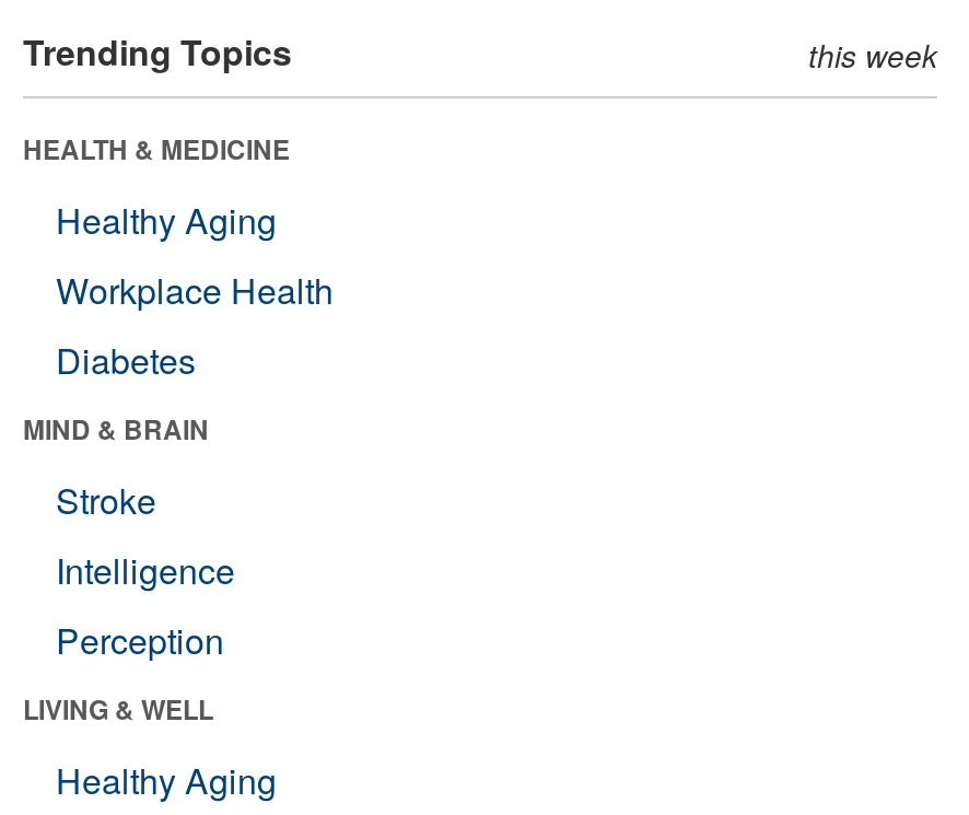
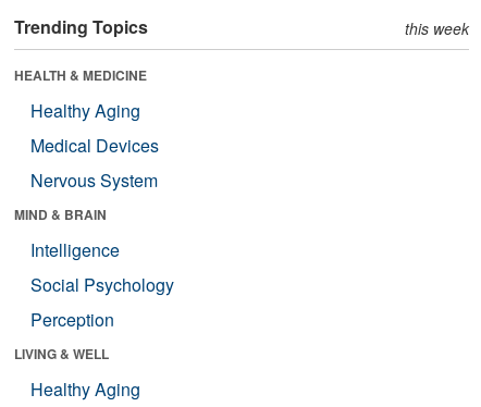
- Workplace Health
- Diabetes
+ Medical Devices
+ Nervous System

- Stroke

moved up: Intelligence

+ Social Psychology
